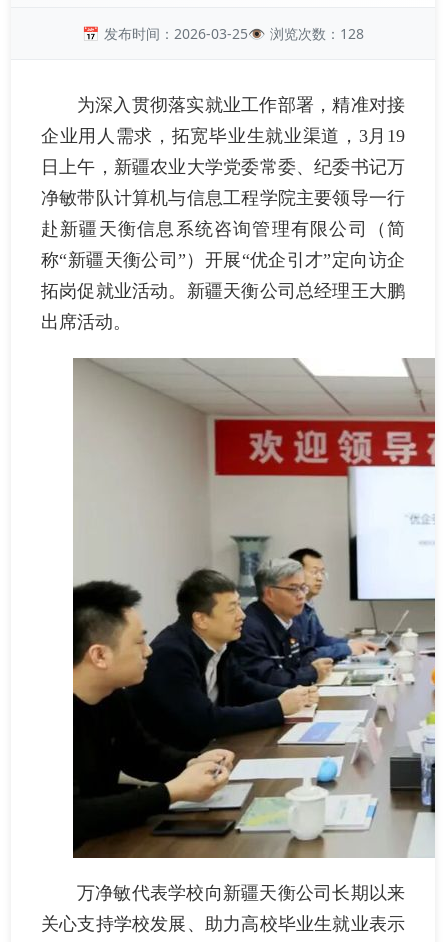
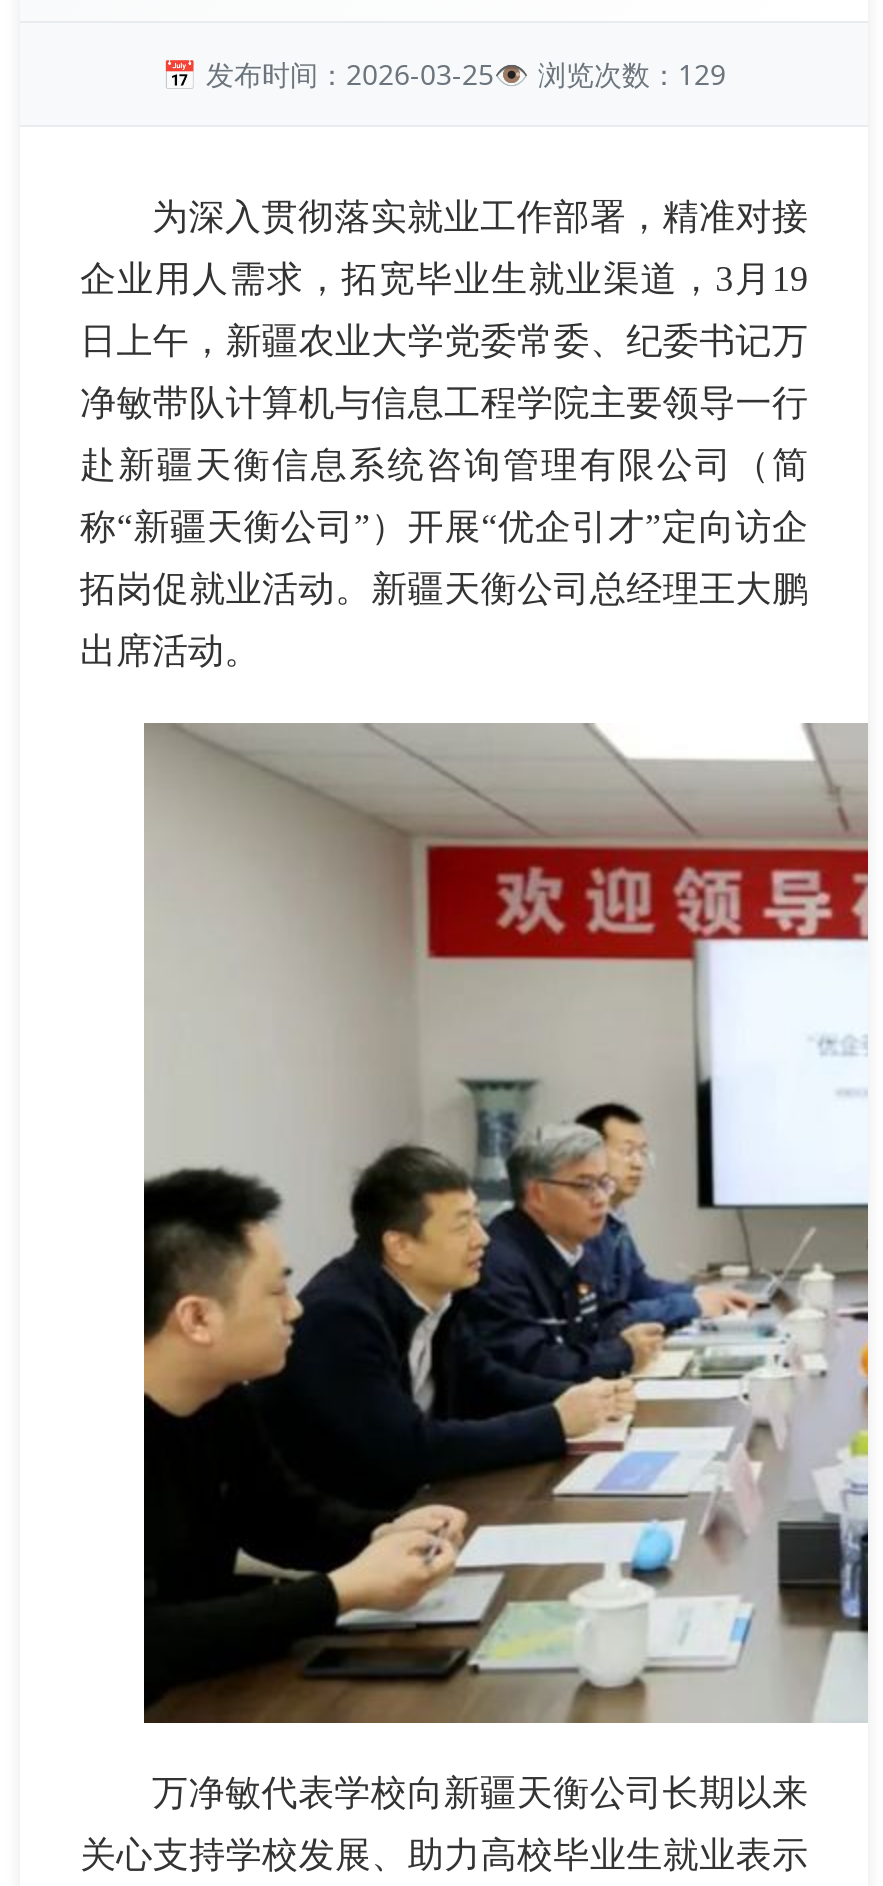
- 发布时间：2026-03-25 浏览次数：128
+ 发布时间：2026-03-25 浏览次数：129
